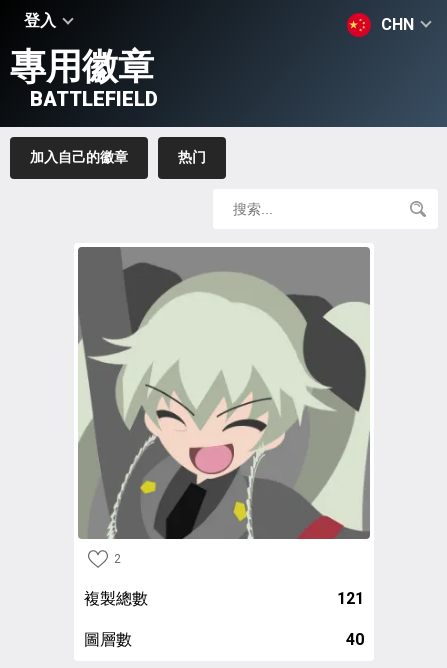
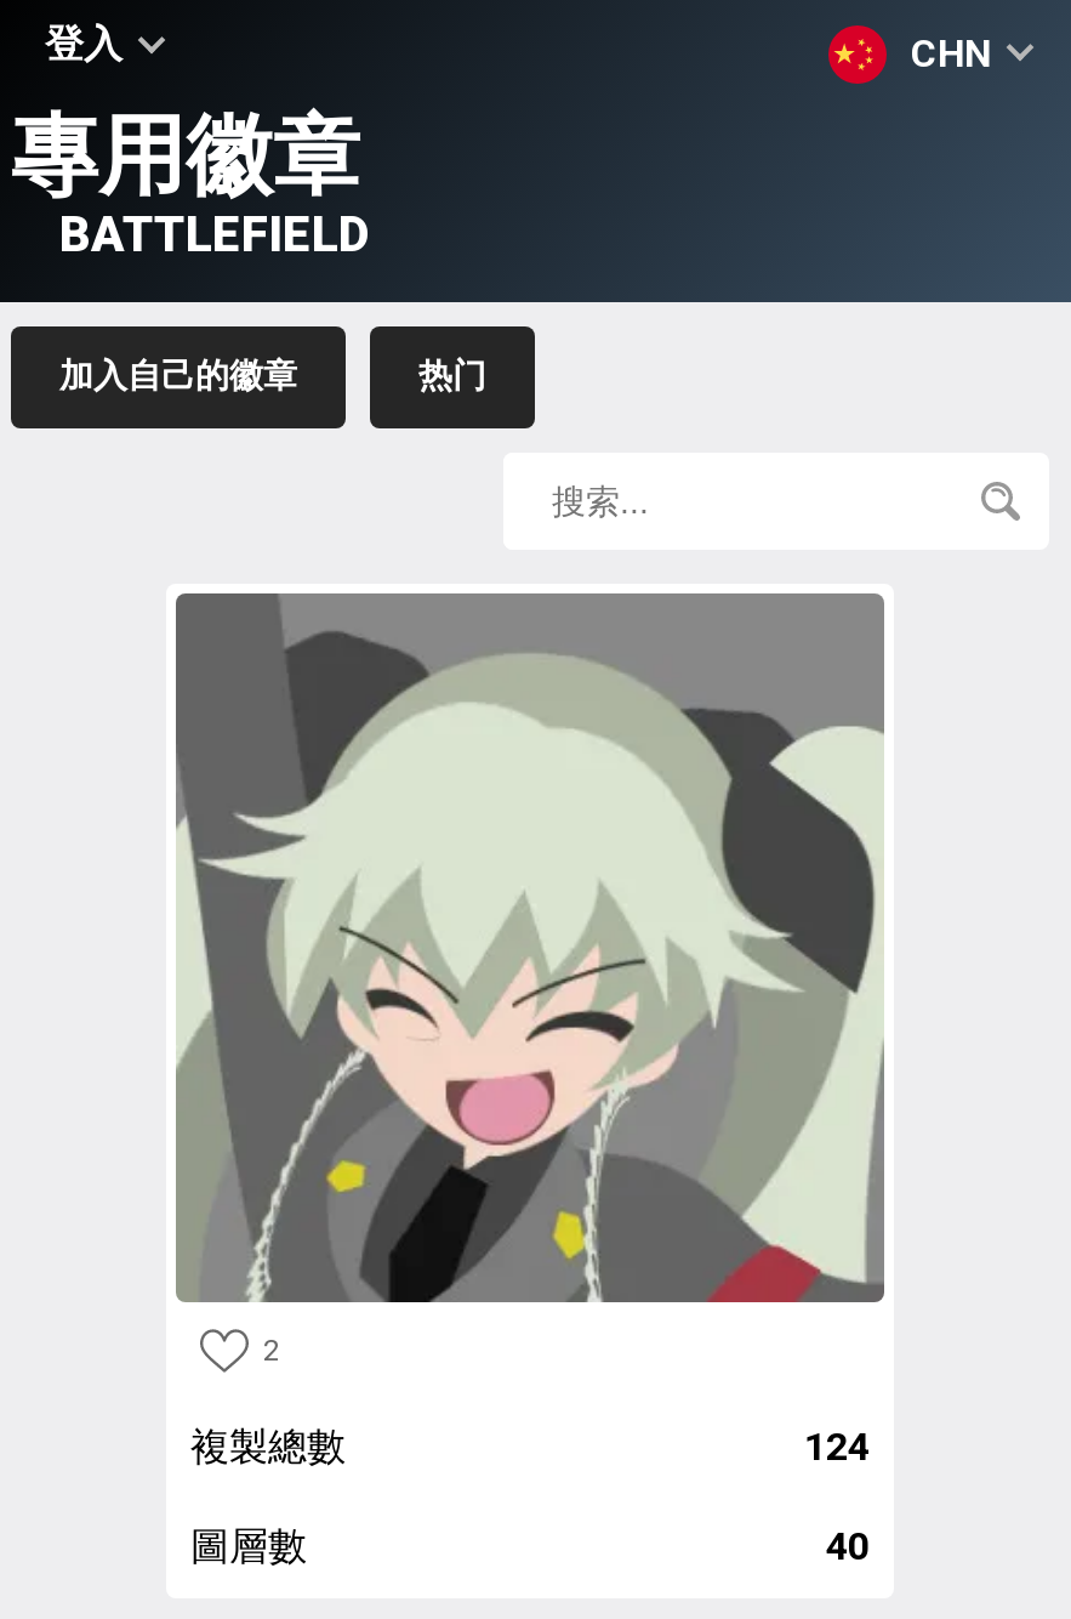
- 121
+ 124
